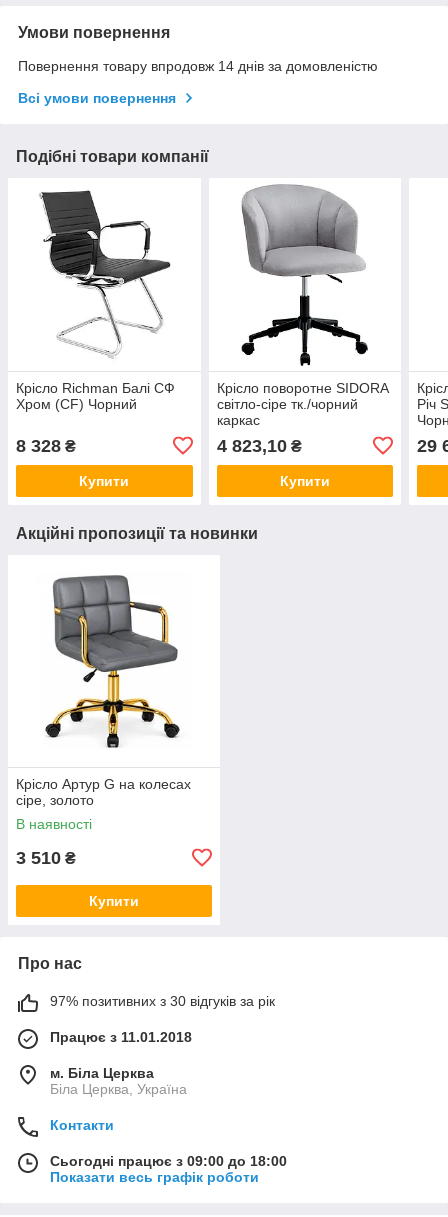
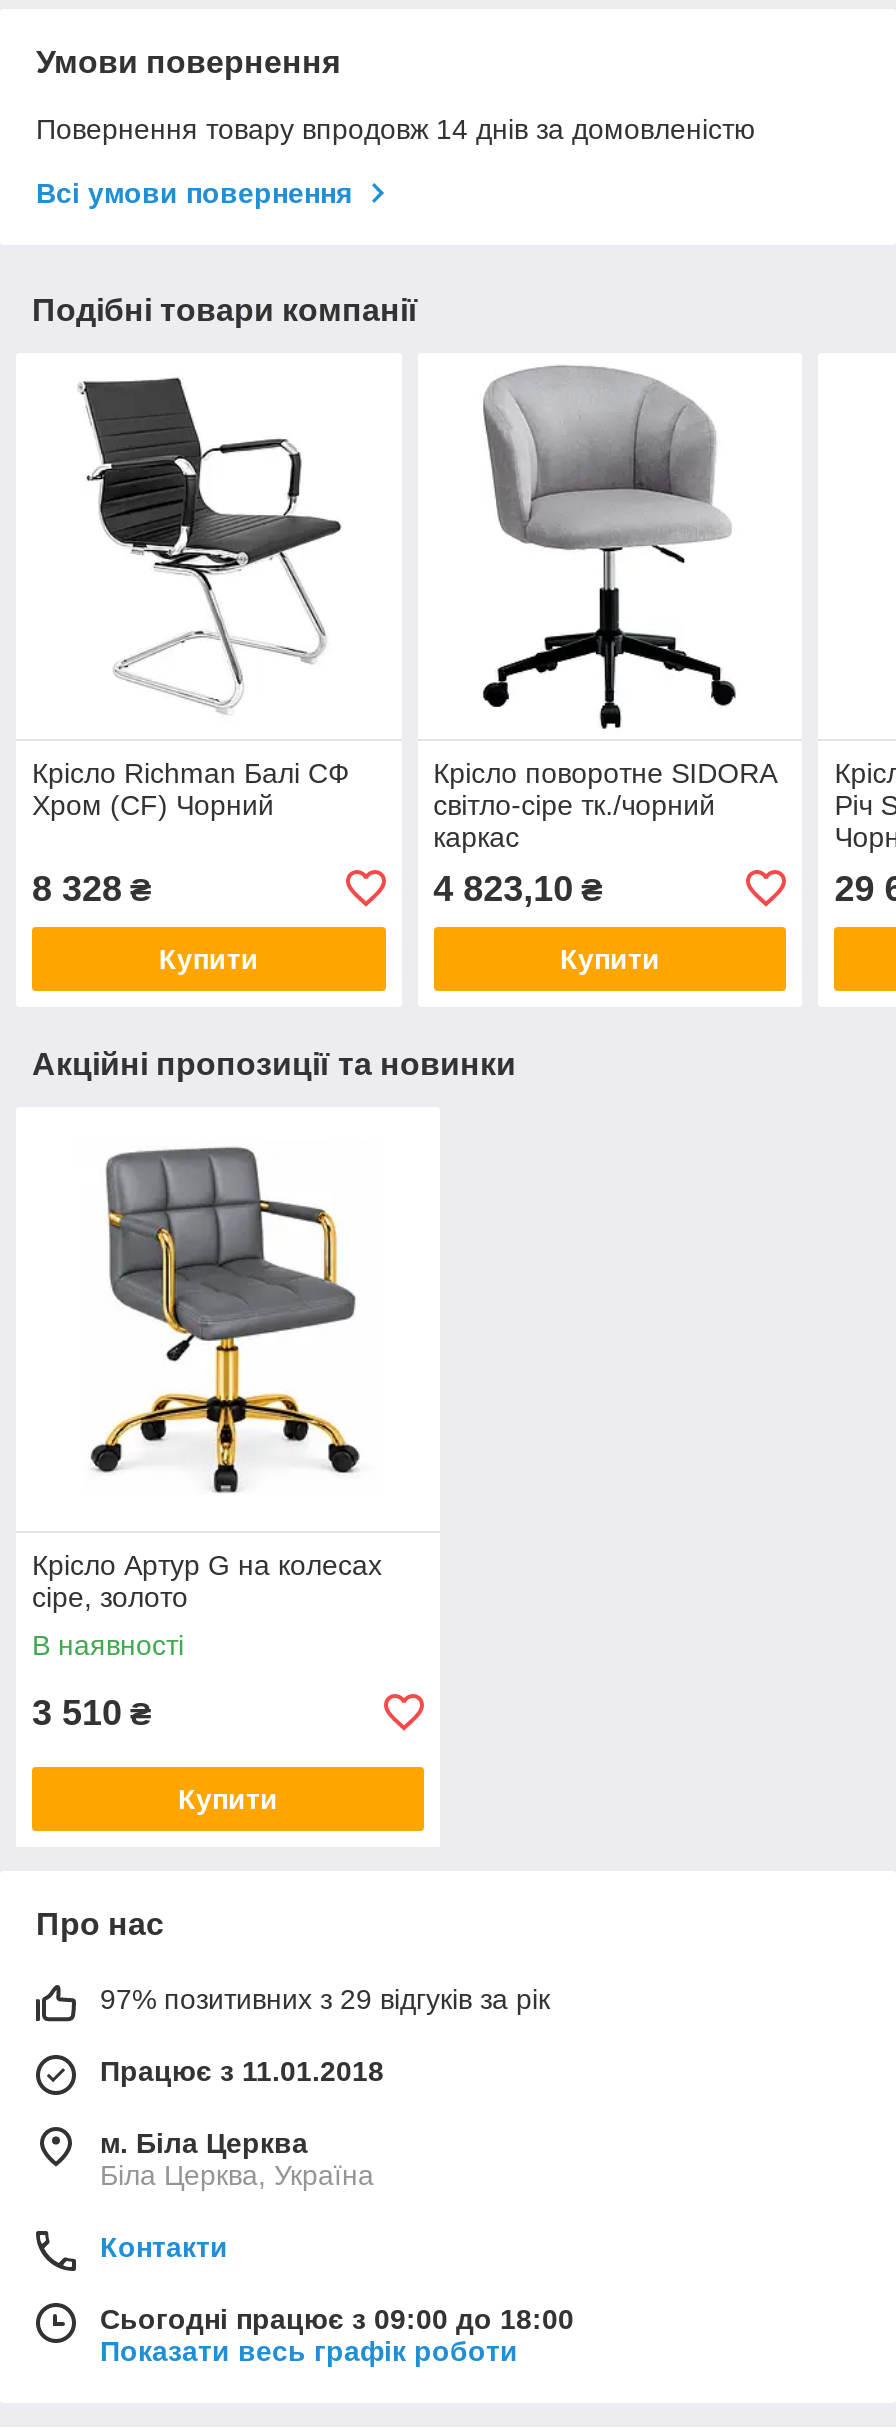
- 97% позитивних з 30 відгуків за рік
+ 97% позитивних з 29 відгуків за рік
